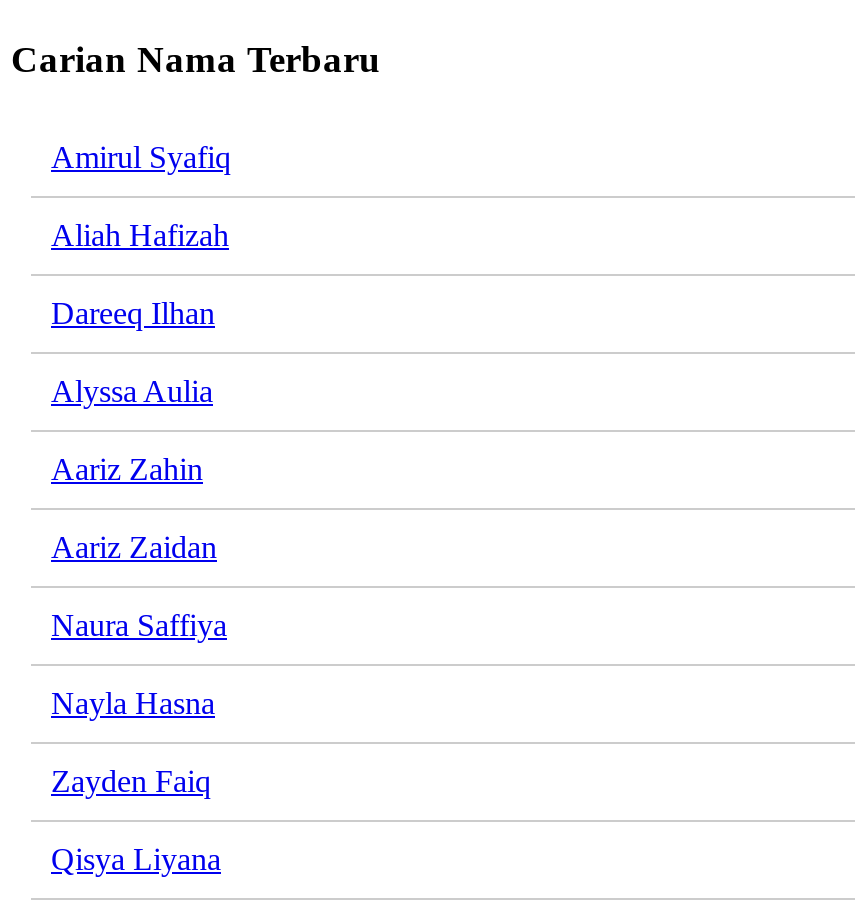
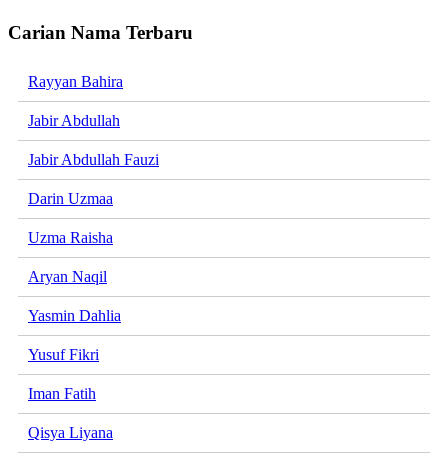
- Amirul Syafiq
+ Rayyan Bahira

- Aliah Hafizah
+ Jabir Abdullah

- Dareeq Ilhan
+ Jabir Abdullah Fauzi

- Alyssa Aulia
+ Darin Uzmaa

- Aariz Zahin
+ Uzma Raisha

- Aariz Zaidan
+ Aryan Naqil

- Naura Saffiya
+ Yasmin Dahlia

- Nayla Hasna
+ Yusuf Fikri

- Zayden Faiq
+ Iman Fatih
